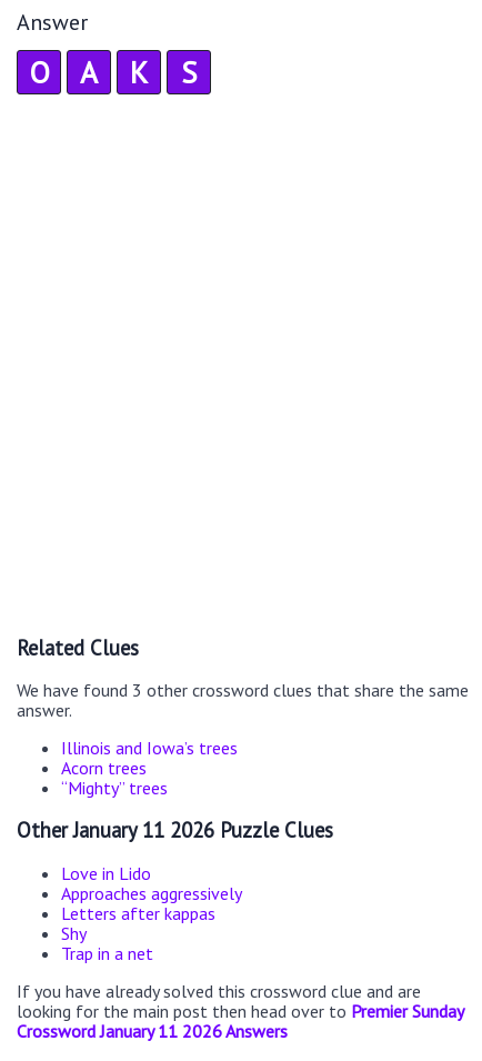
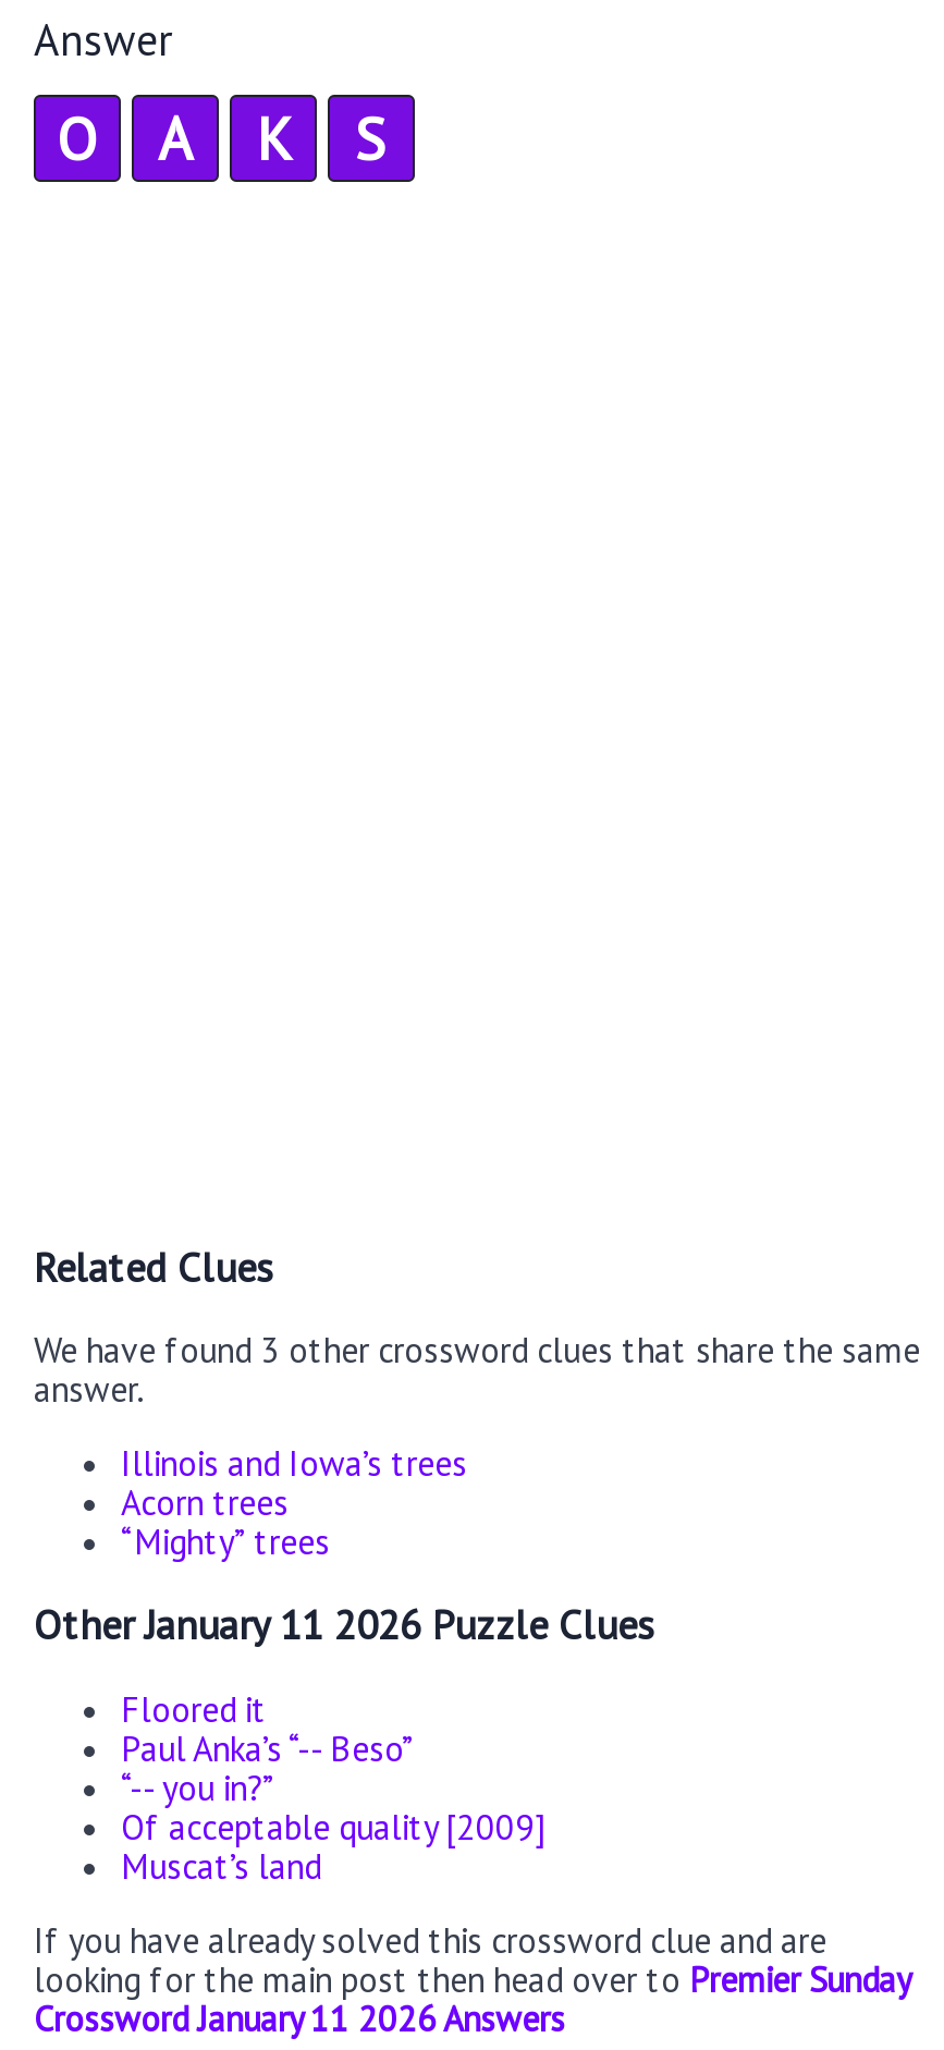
- Love in Lido
- Approaches aggressively
- Letters after kappas
- Shy
- Trap in a net
+ Floored it
+ Paul Anka’s “-- Beso”
+ “-- you in?”
+ Of acceptable quality [2009]
+ Muscat’s land
